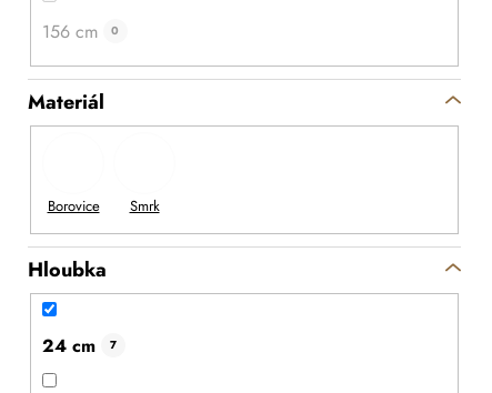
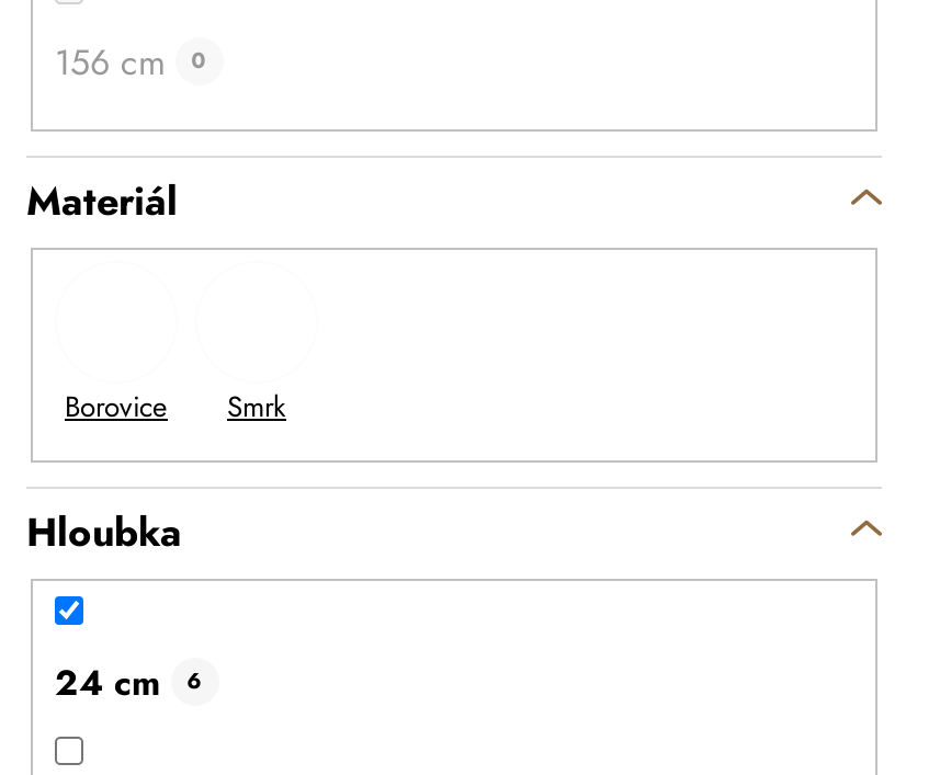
- 24 cm 7
+ 24 cm 6
